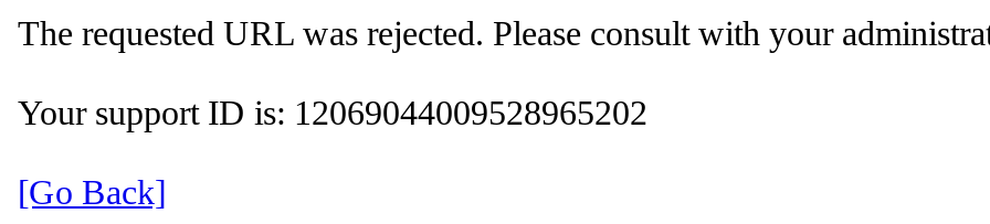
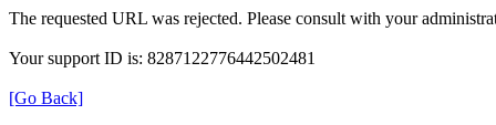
- Your support ID is: 12069044009528965202
+ Your support ID is: 8287122776442502481
